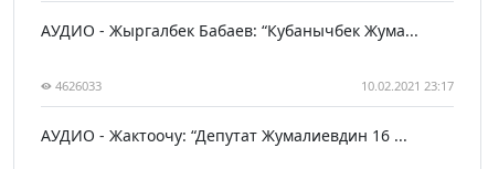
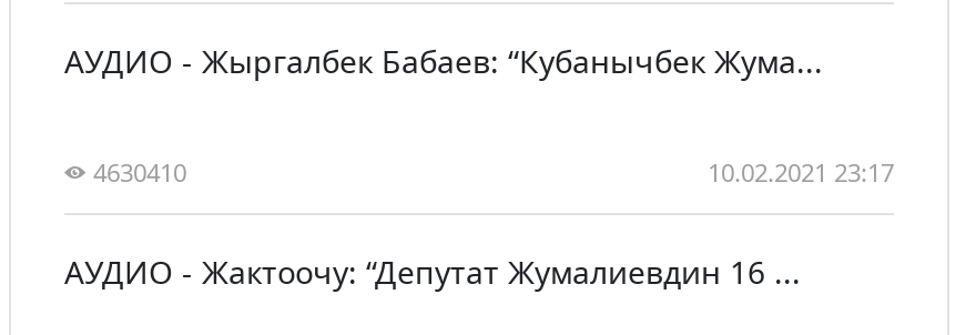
- 4626033
+ 4630410
